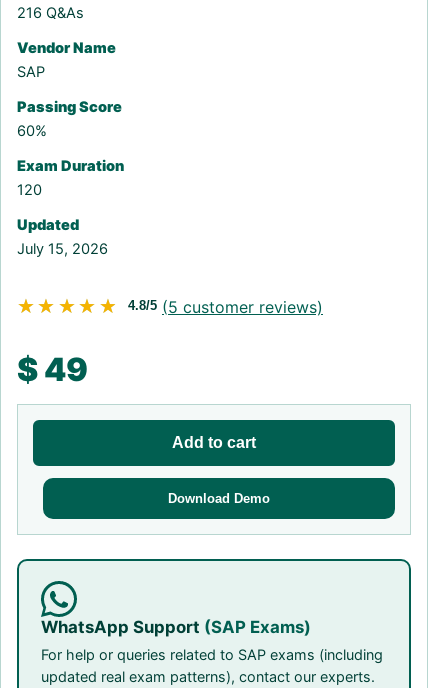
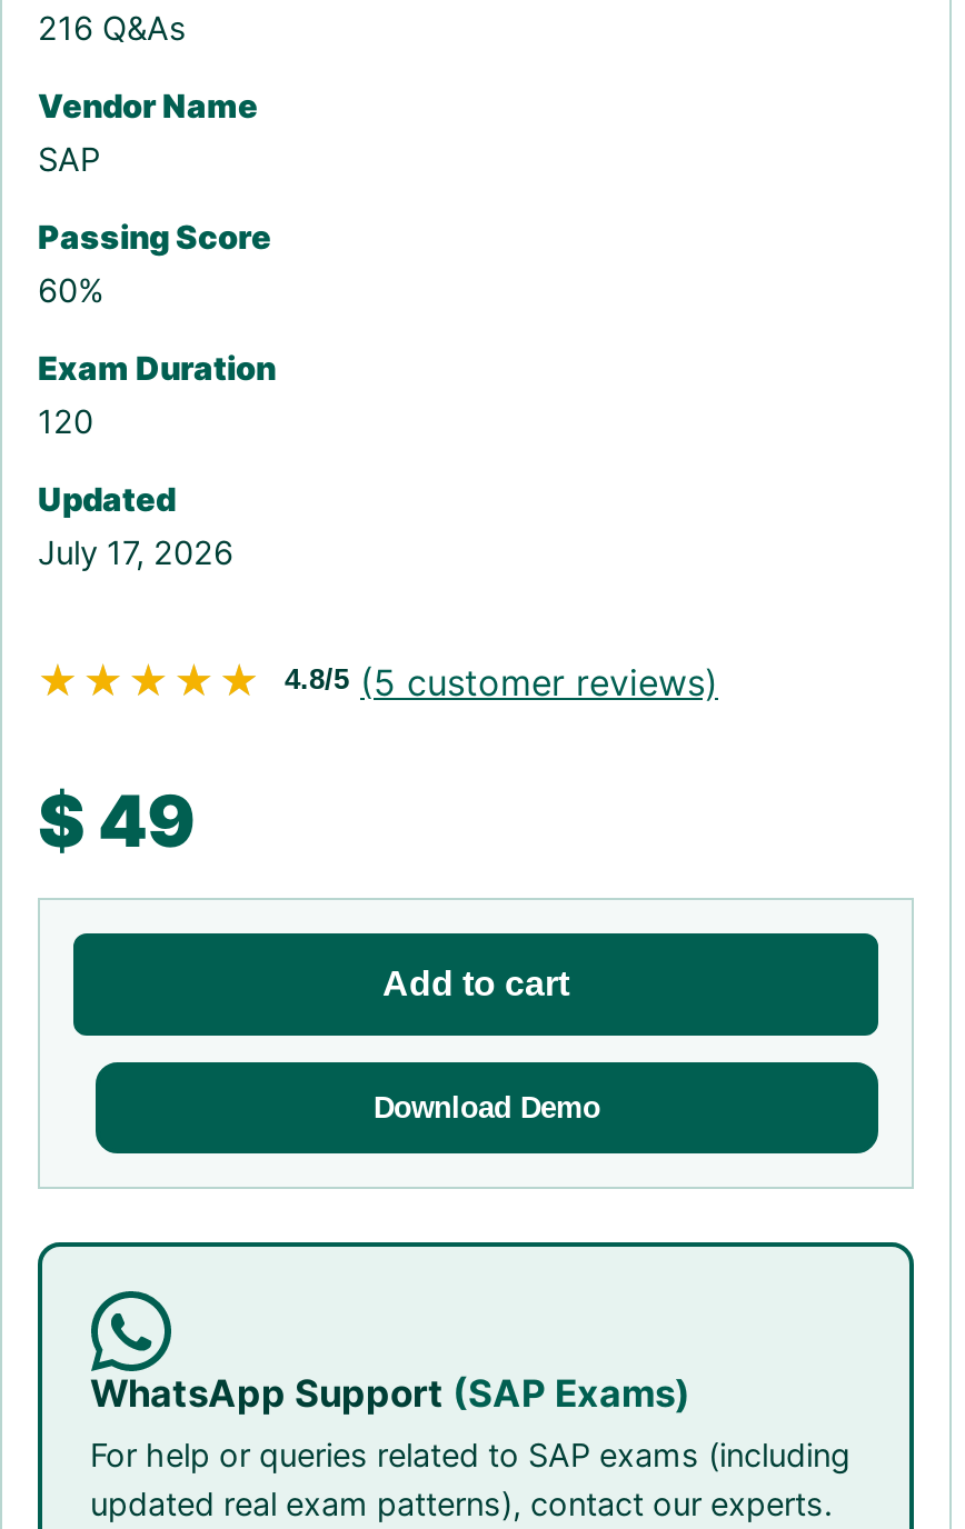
- July 15, 2026
+ July 17, 2026
